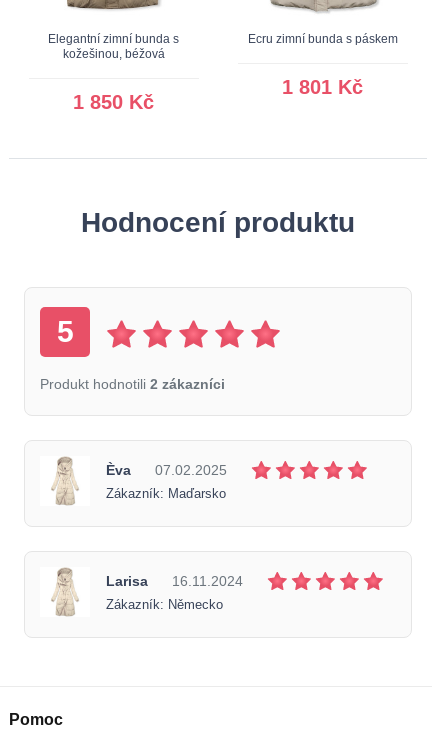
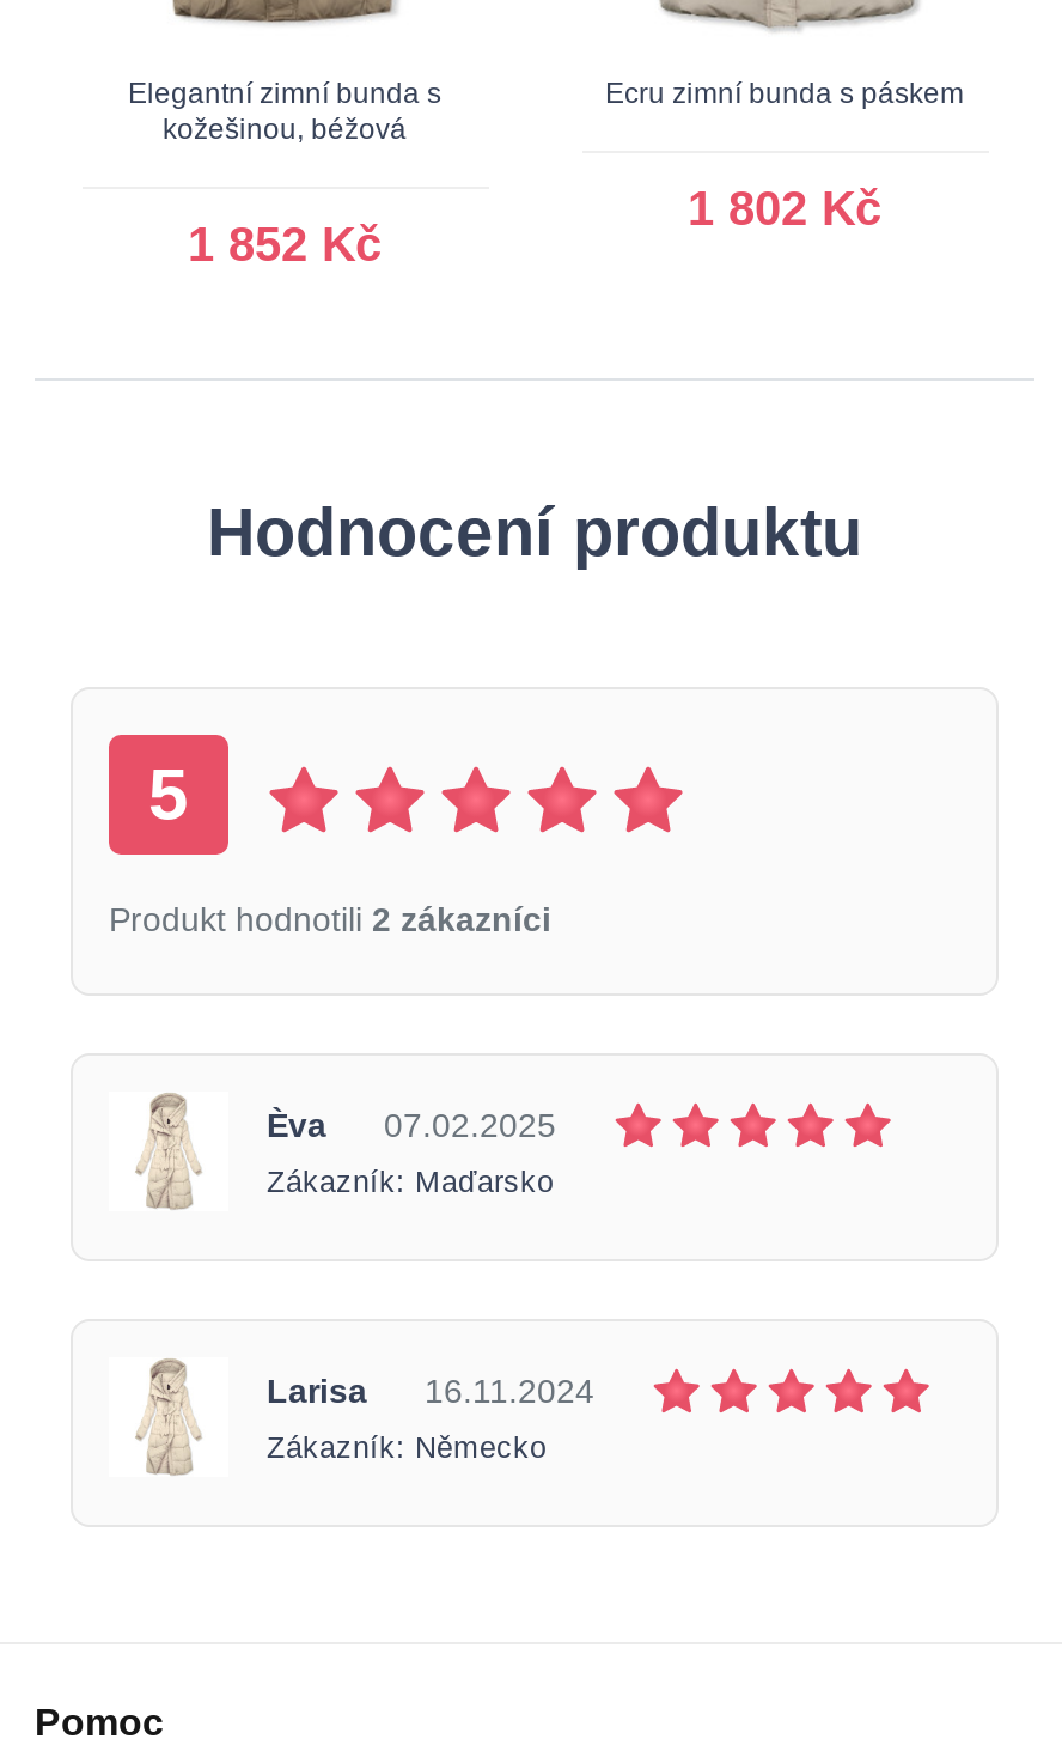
- 1 801 Kč
+ 1 802 Kč

- 1 850 Kč
+ 1 852 Kč
